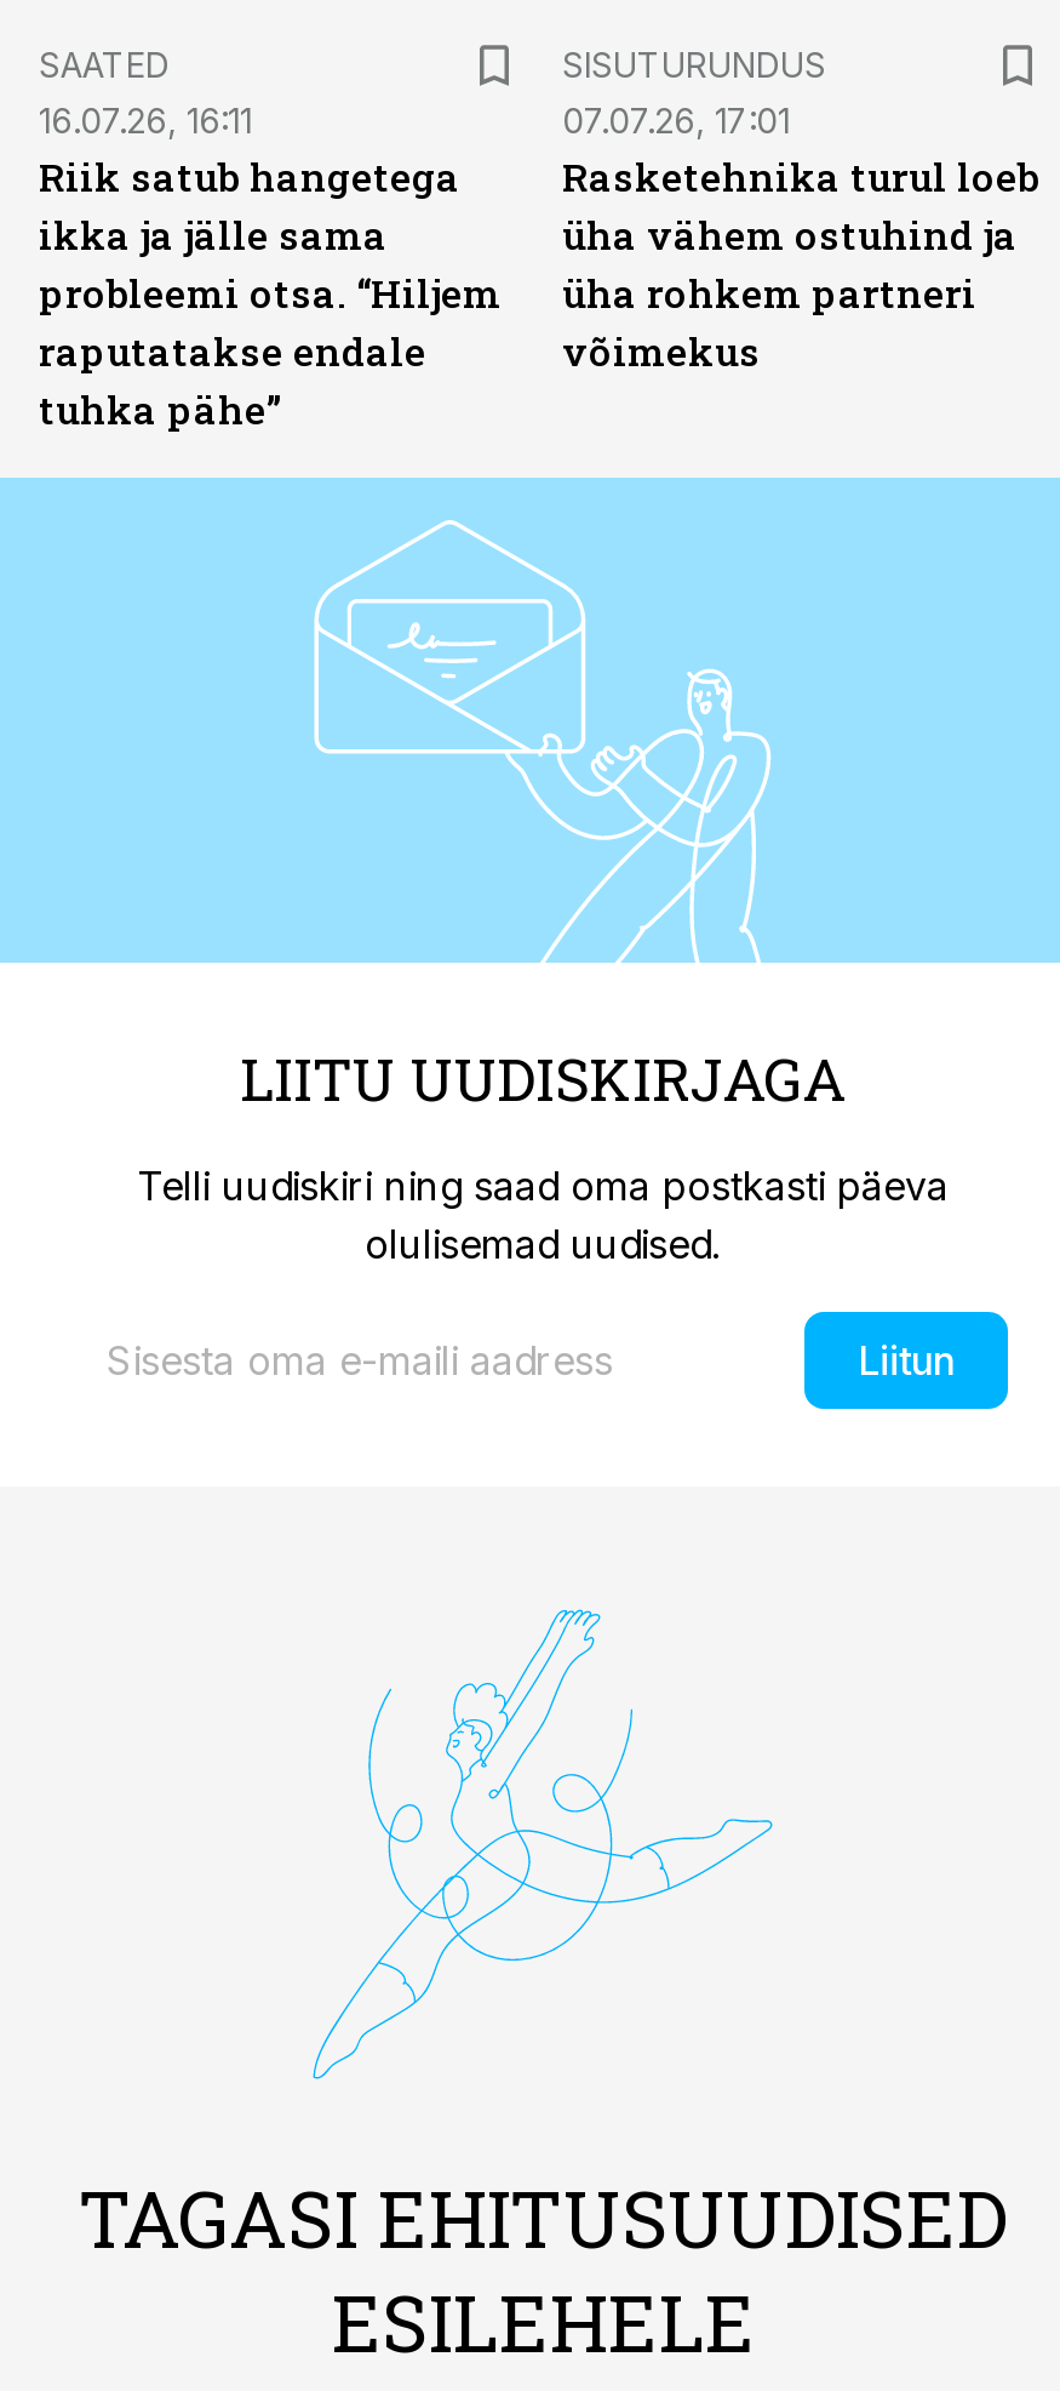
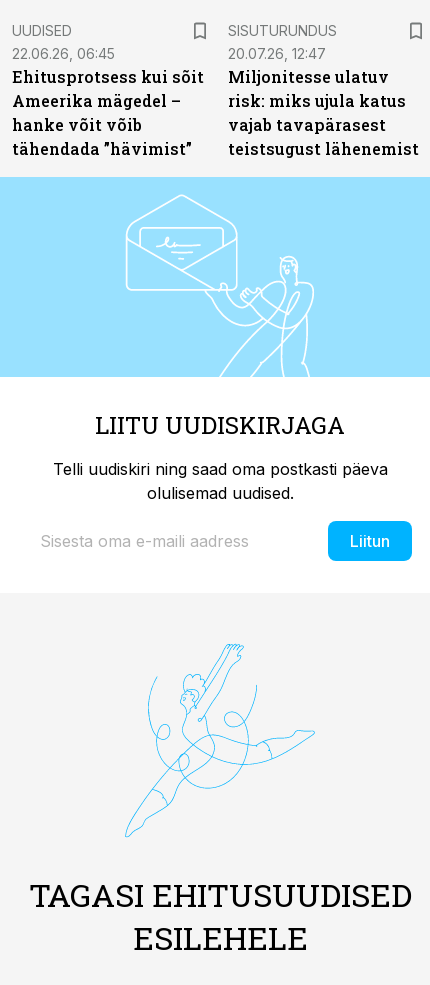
- SAATED
- 16.07.26, 16:11
- Riik satub hangetega
- ikka ja jälle sama
- probleemi otsa. “Hiljem
- raputatakse endale
- tuhka pähe”
+ UUDISED
+ 22.06.26, 06:45
+ Ehitusprotsess kui sõit
+ Ameerika mägedel –
+ hanke võit võib
+ tähendada ”hävimist”

- 07.07.26, 17:01
- Rasketehnika turul loeb
- üha vähem ostuhind ja
- üha rohkem partneri
- võimekus
+ 20.07.26, 12:47
+ Miljonitesse ulatuv
+ risk: miks ujula katus
+ vajab tavapärasest
+ teistsugust lähenemist
